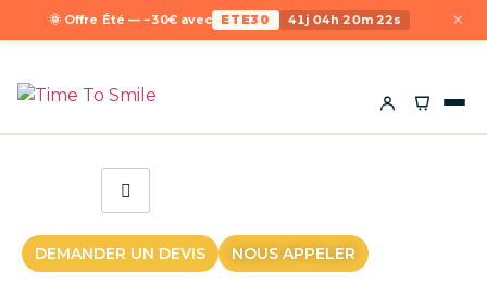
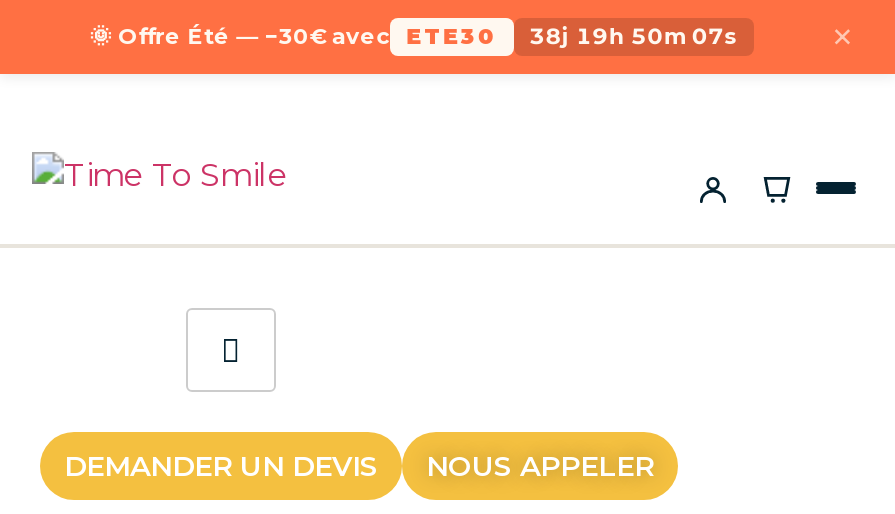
- 41j 04h 20m 22s
+ 38j 19h 50m 07s
